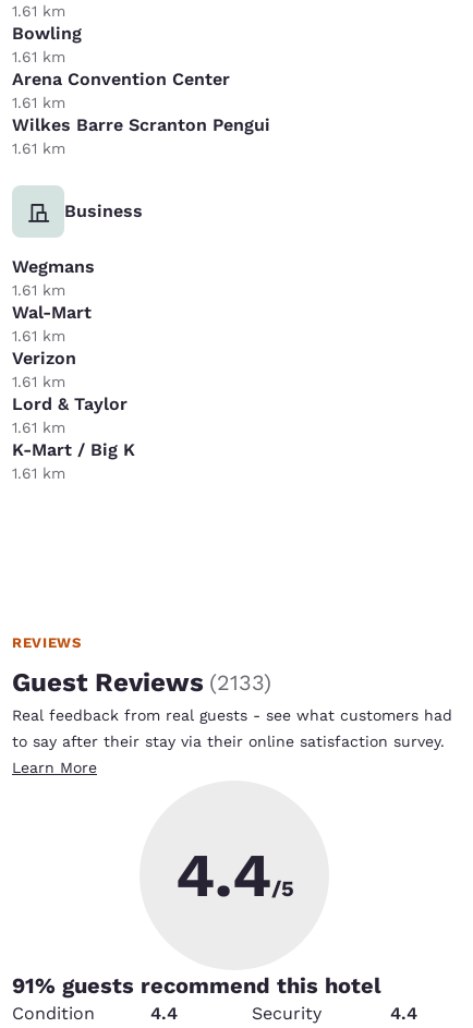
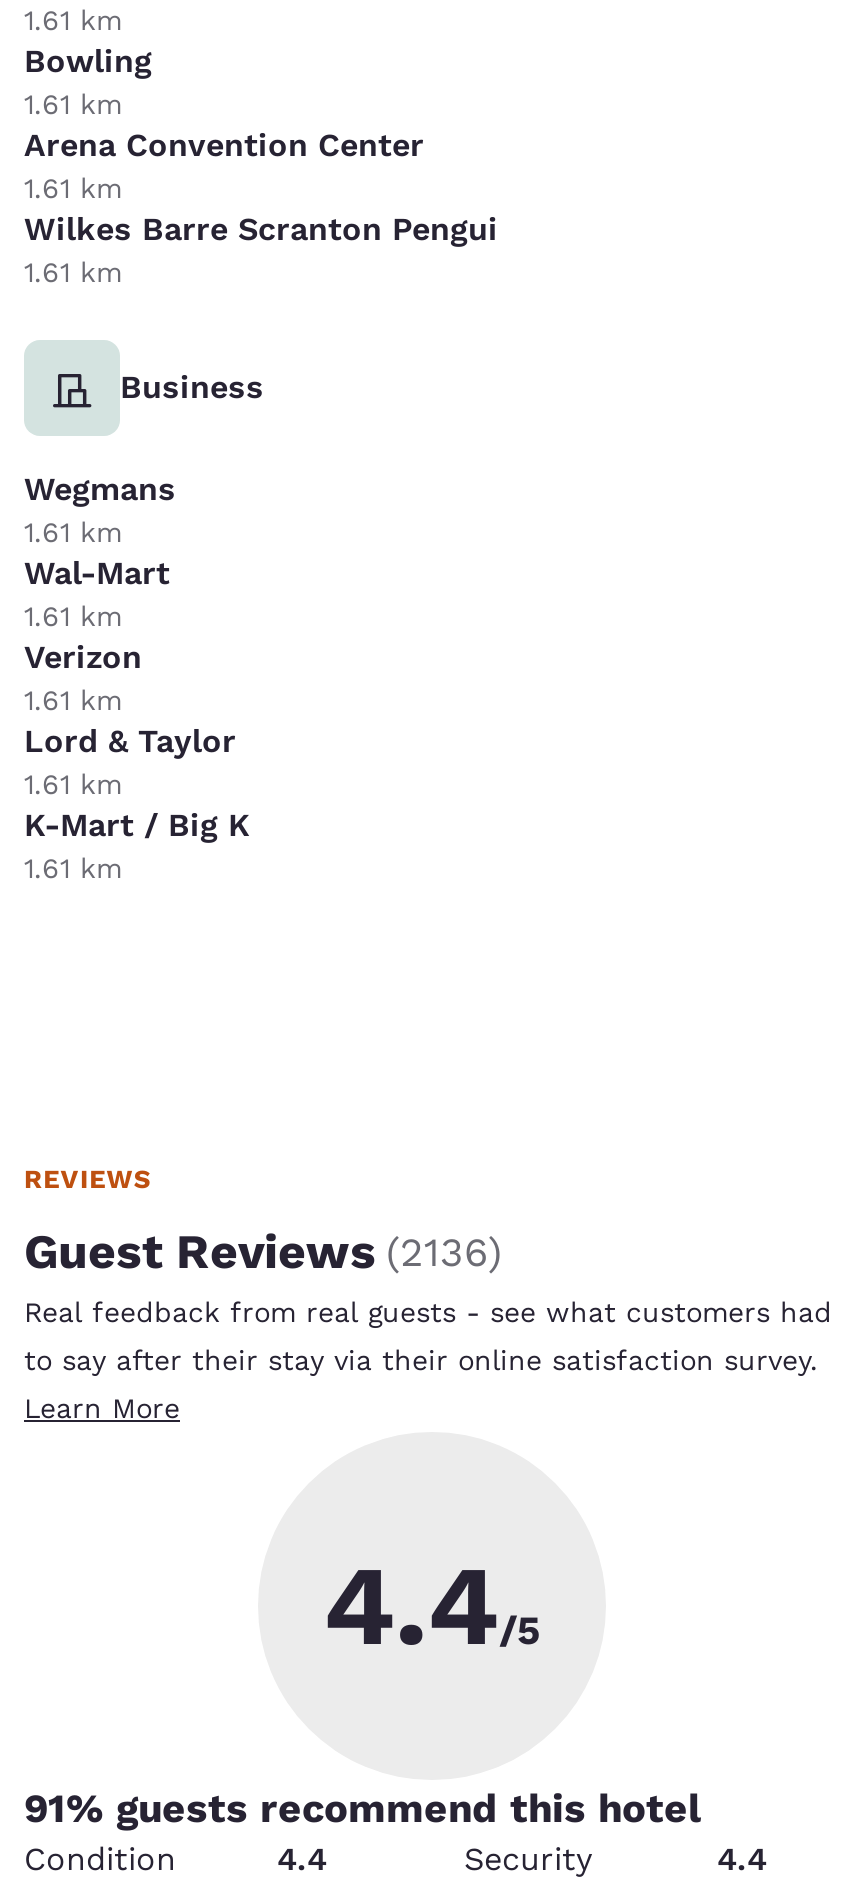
- Guest Reviews (2133)
+ Guest Reviews (2136)
